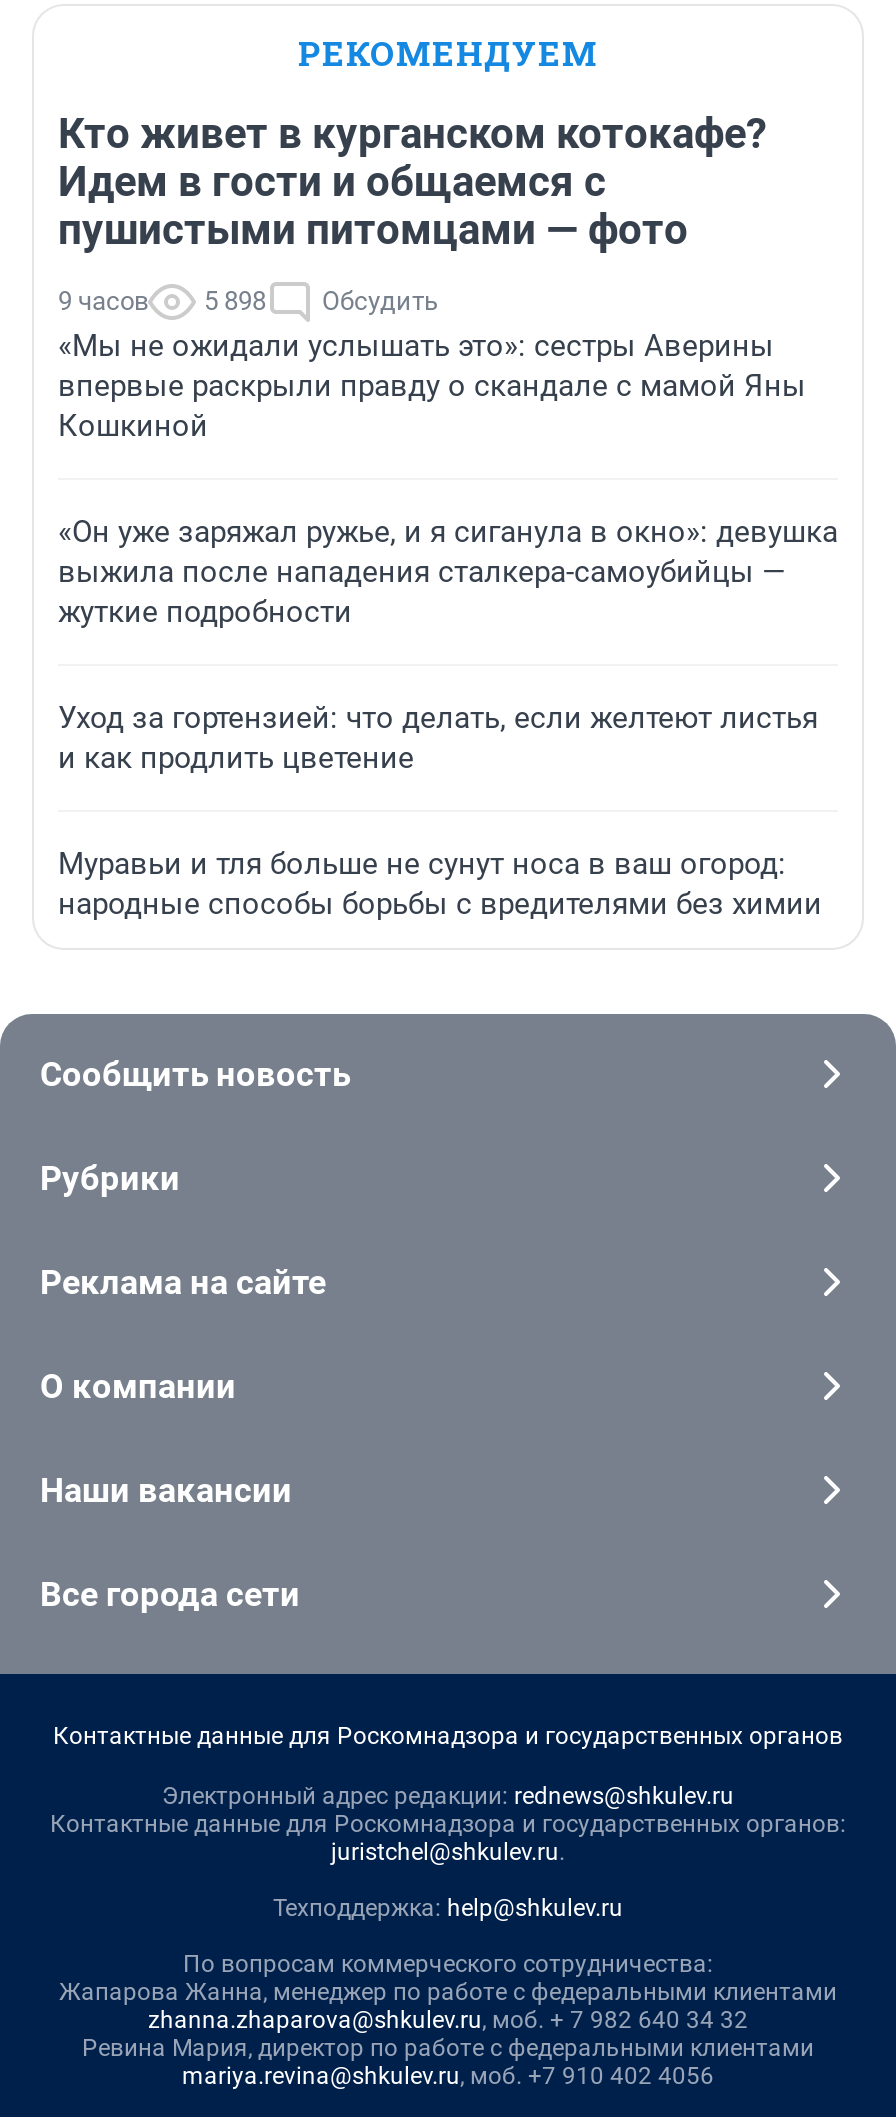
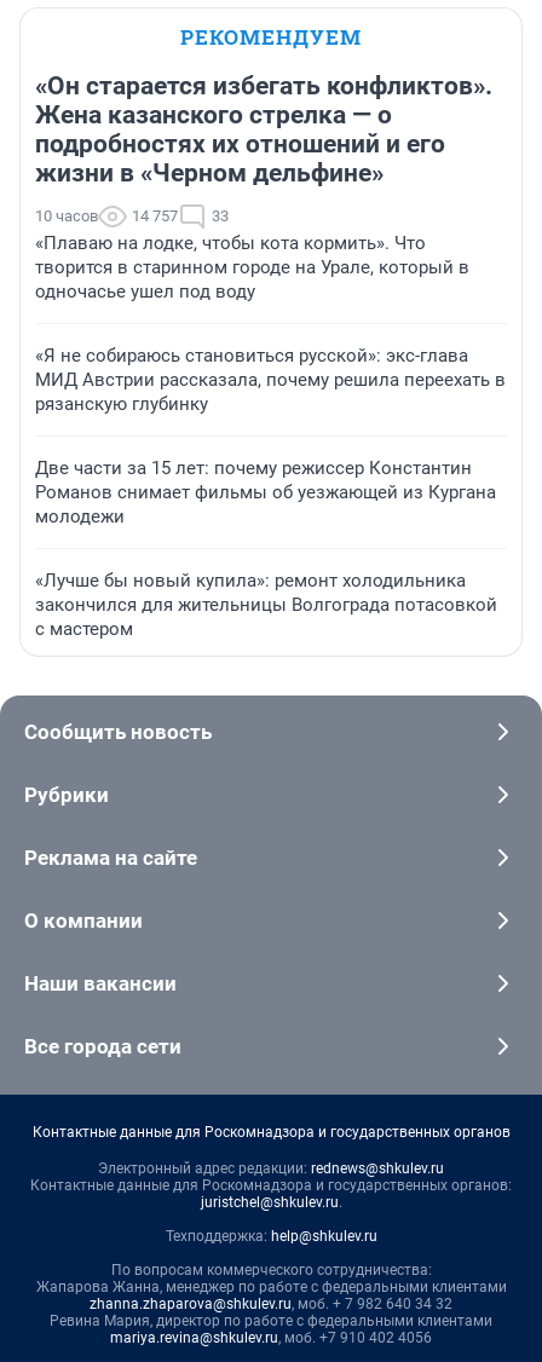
- Кто живет в курганском котокафе?
- Идем в гости и общаемся с
- пушистыми питомцами — фото
+ «Он старается избегать конфликтов».
+ Жена казанского стрелка — о
+ подробностях их отношений и его
+ жизни в «Черном дельфине»

- 9 часов
- 5 898
- Обсудить
- «Мы не ожидали услышать это»: сестры Аверины
- впервые раскрыли правду о скандале с мамой Яны
- Кошкиной
+ 10 часов
+ 14 757
+ 33
+ «Плаваю на лодке, чтобы кота кормить». Что
+ творится в старинном городе на Урале, который в
+ одночасье ушел под воду

- «Он уже заряжал ружье, и я сиганула в окно»: девушка
- выжила после нападения сталкера-самоубийцы —
- жуткие подробности
+ «Я не собираюсь становиться русской»: экс-глава
+ МИД Австрии рассказала, почему решила переехать в
+ рязанскую глубинку

- Уход за гортензией: что делать, если желтеют листья
- и как продлить цветение
+ Две части за 15 лет: почему режиссер Константин
+ Романов снимает фильмы об уезжающей из Кургана
+ молодежи

- Муравьи и тля больше не сунут носа в ваш огород:
- народные способы борьбы с вредителями без химии
+ «Лучше бы новый купила»: ремонт холодильника
+ закончился для жительницы Волгограда потасовкой
+ с мастером
